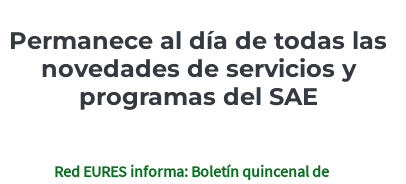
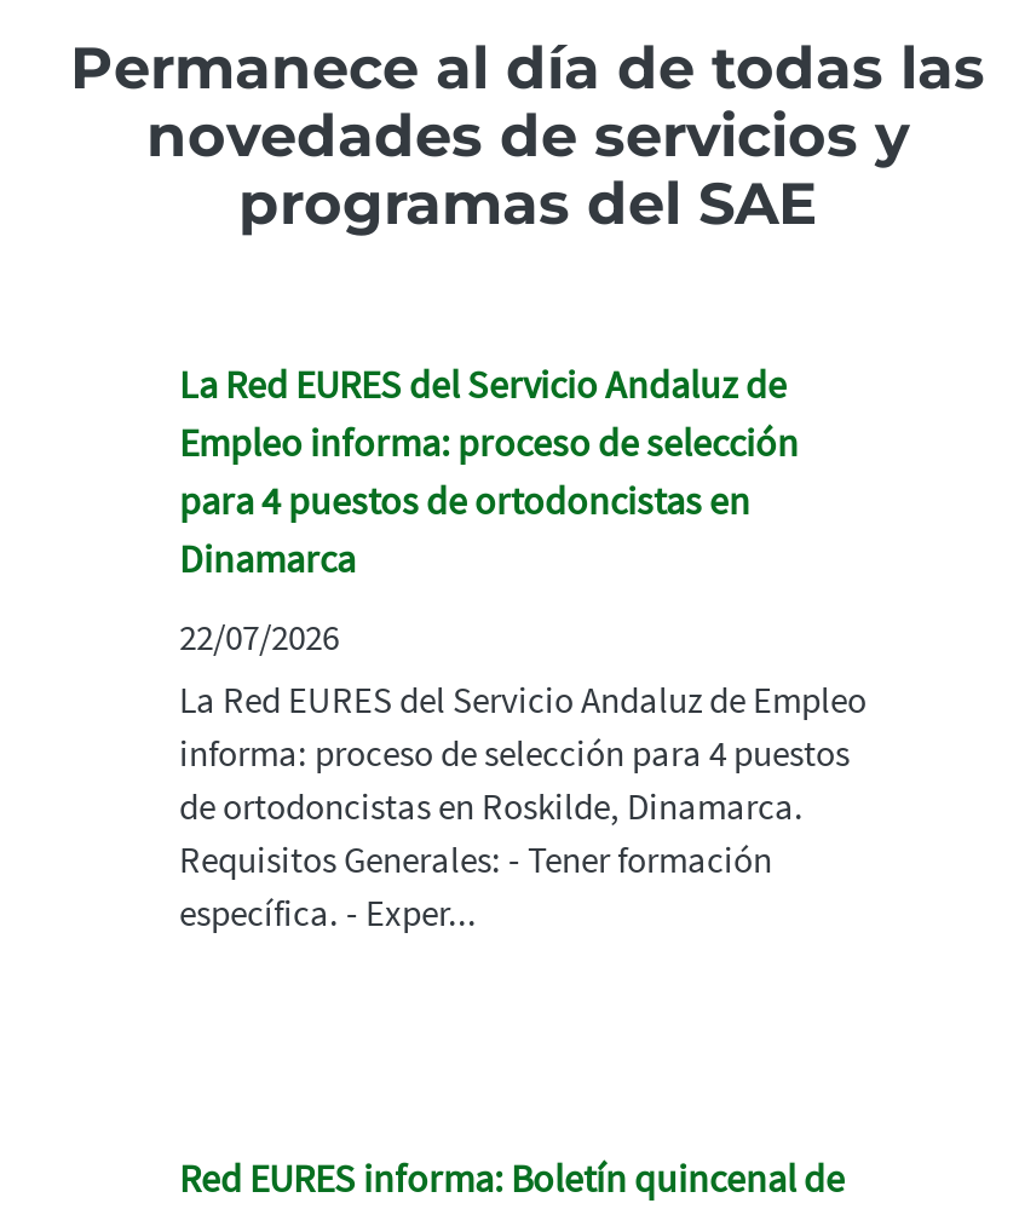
+ La Red EURES del Servicio Andaluz de
+ Empleo informa: proceso de selección
+ para 4 puestos de ortodoncistas en
+ Dinamarca
+ 22/07/2026
+ La Red EURES del Servicio Andaluz de Empleo
+ informa: proceso de selección para 4 puestos
+ de ortodoncistas en Roskilde, Dinamarca.
+ Requisitos Generales: - Tener formación
+ específica. - Exper...
